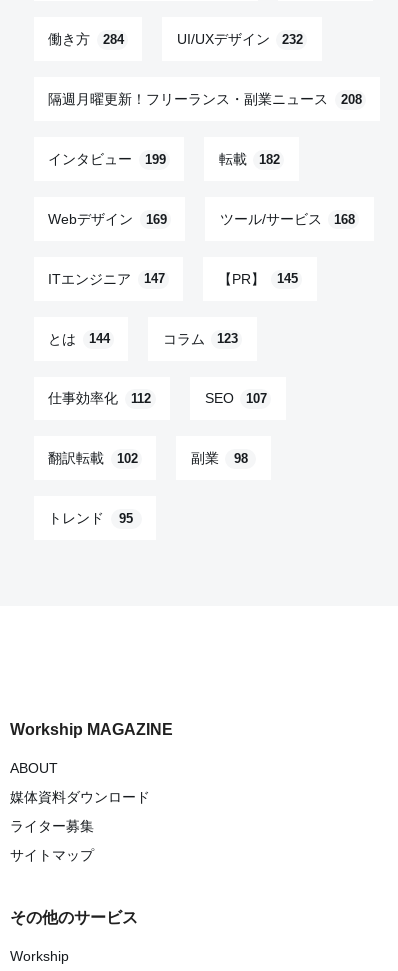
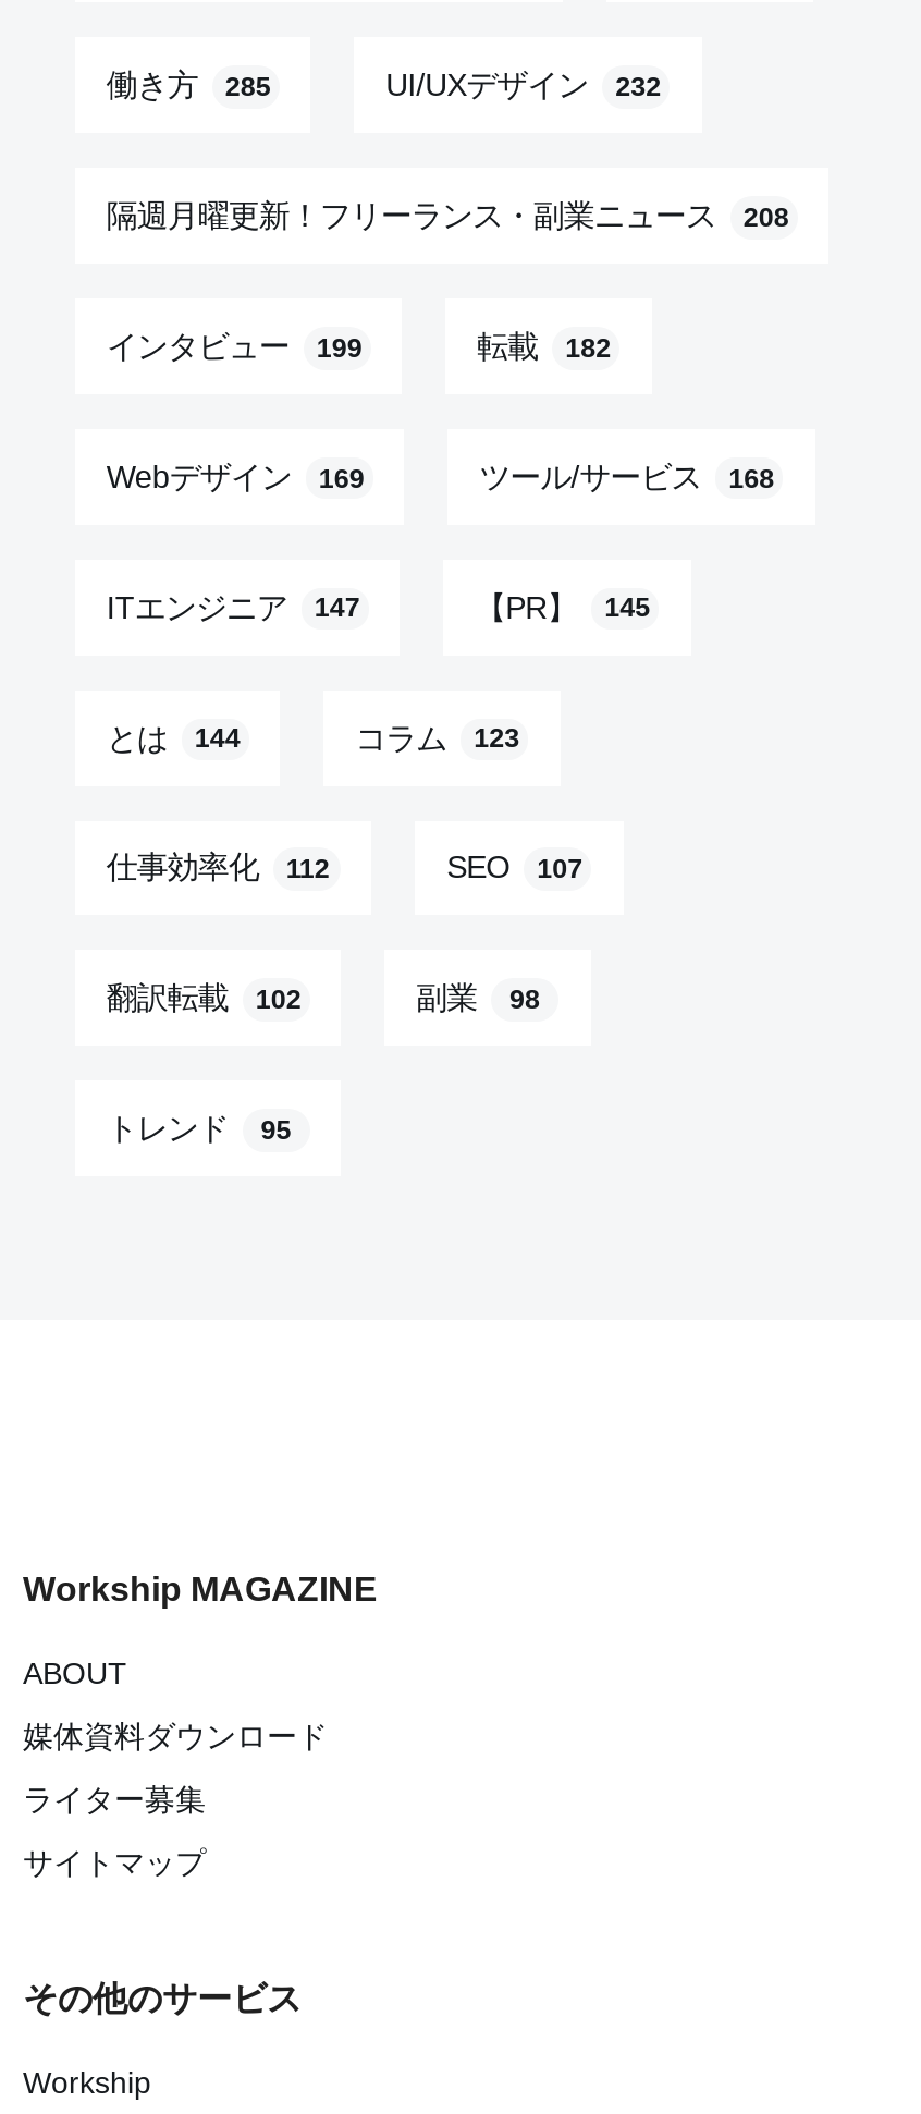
- 働き方 284
+ 働き方 285
